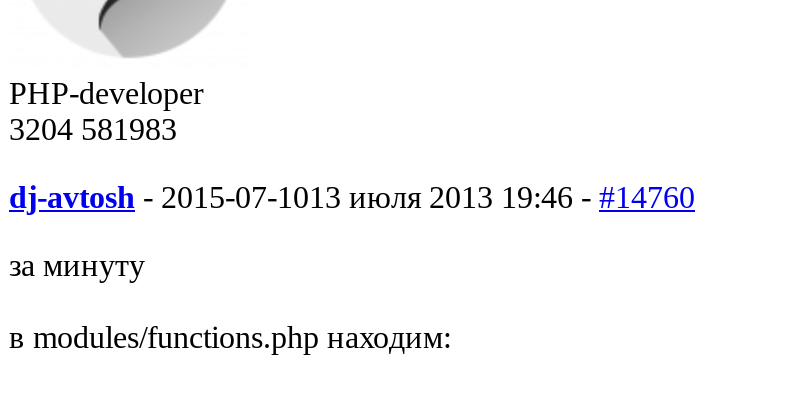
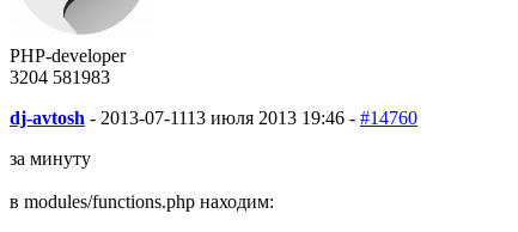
- dj-avtosh - 2015-07-1013 июля 2013 19:46 - #14760
+ dj-avtosh - 2013-07-1113 июля 2013 19:46 - #14760
